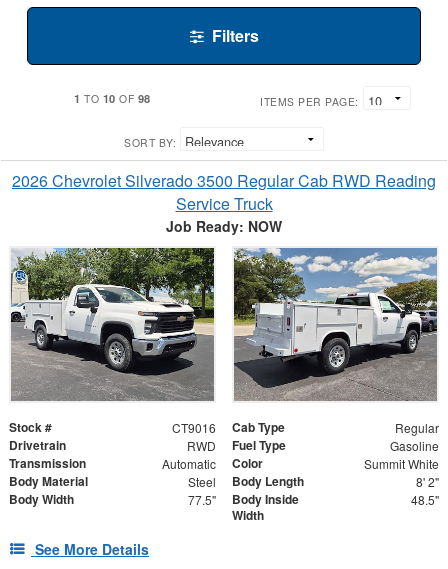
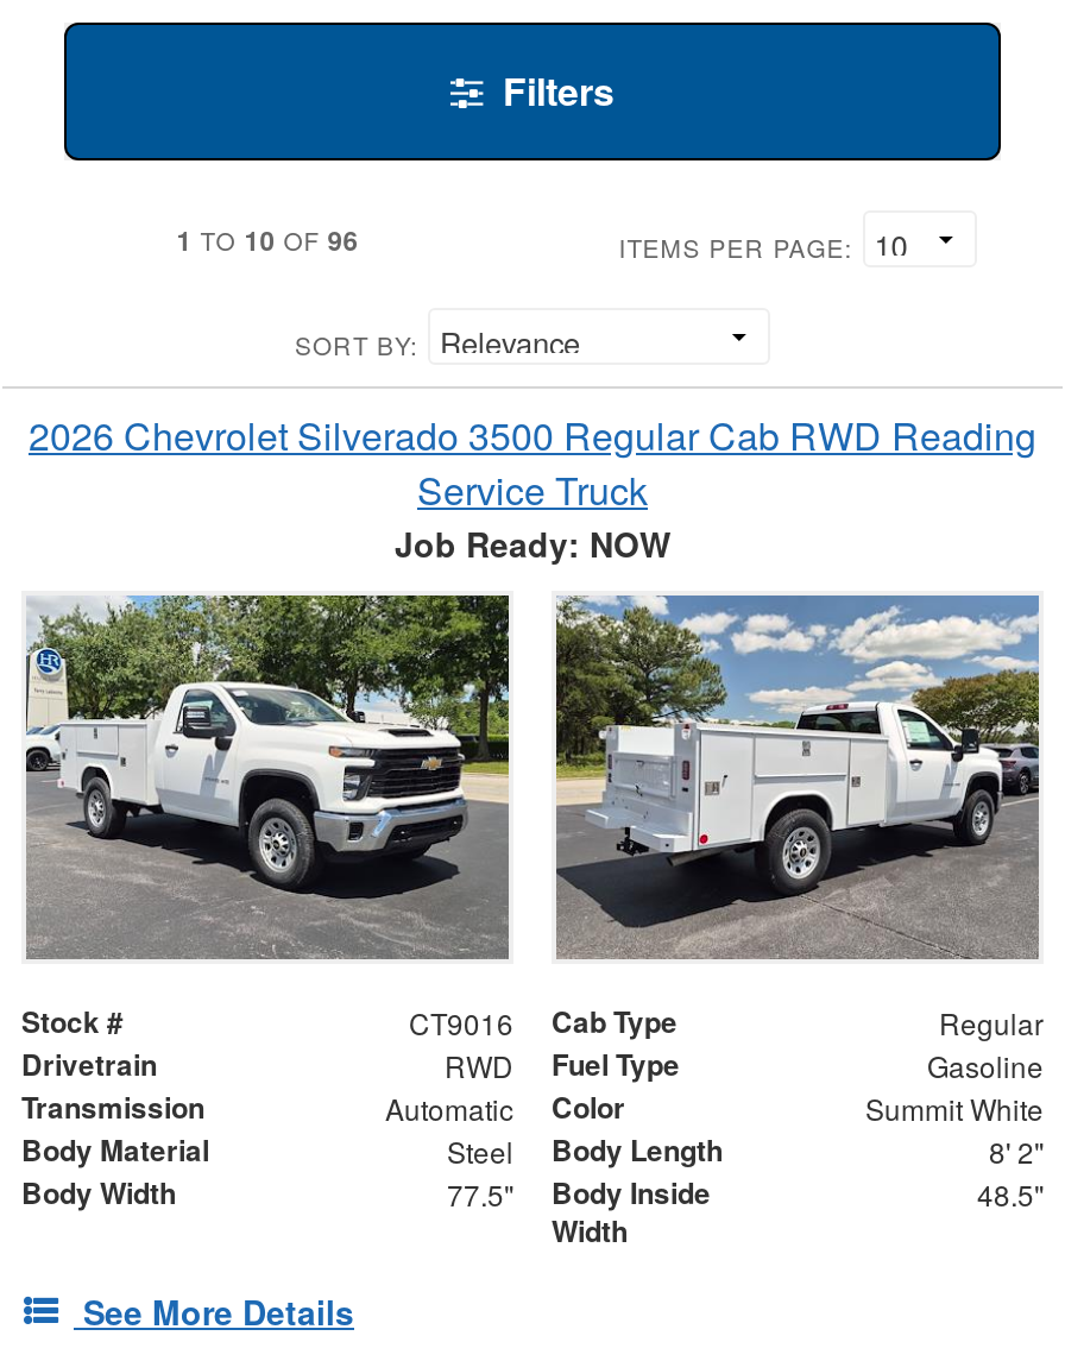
- 1 TO 10 OF 98
+ 1 TO 10 OF 96
